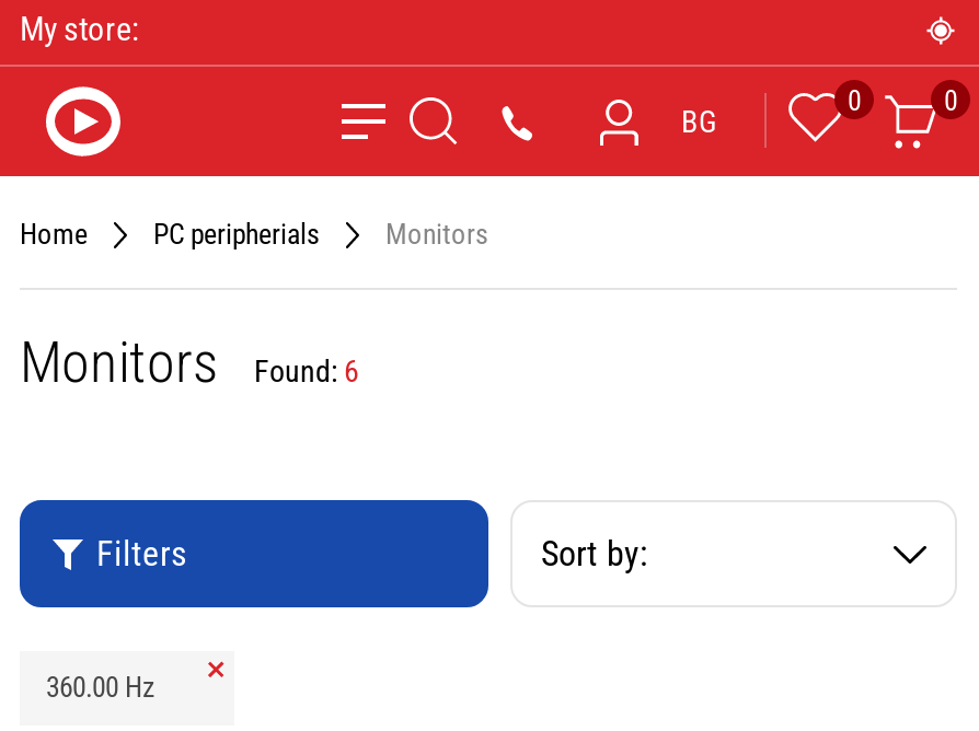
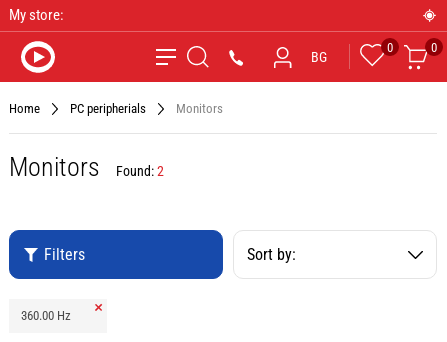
- Monitors Found: 6
+ Monitors Found: 2
